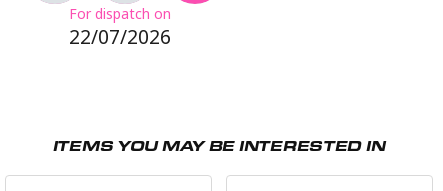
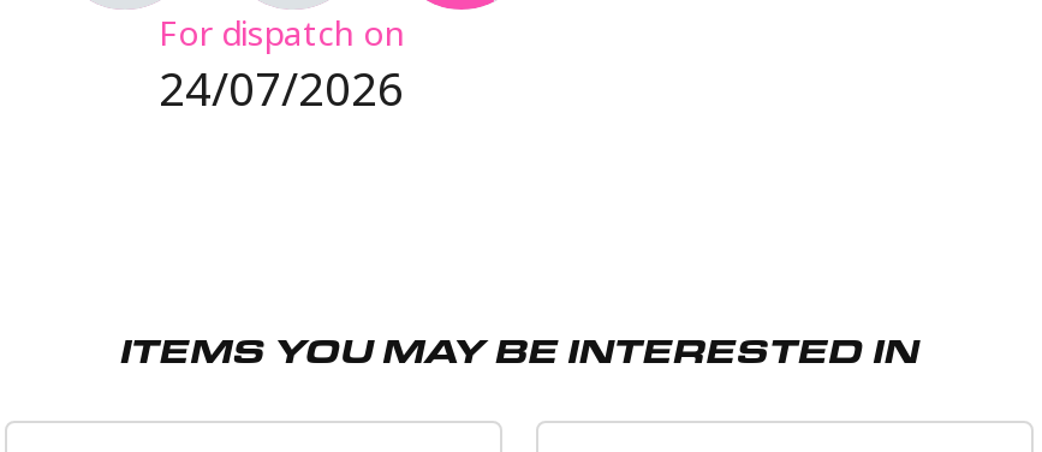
- 22/07/2026
+ 24/07/2026
